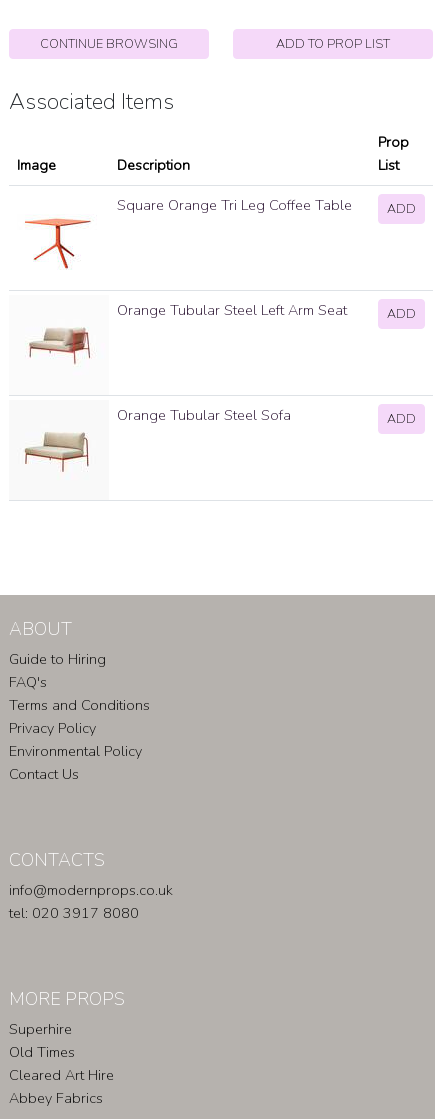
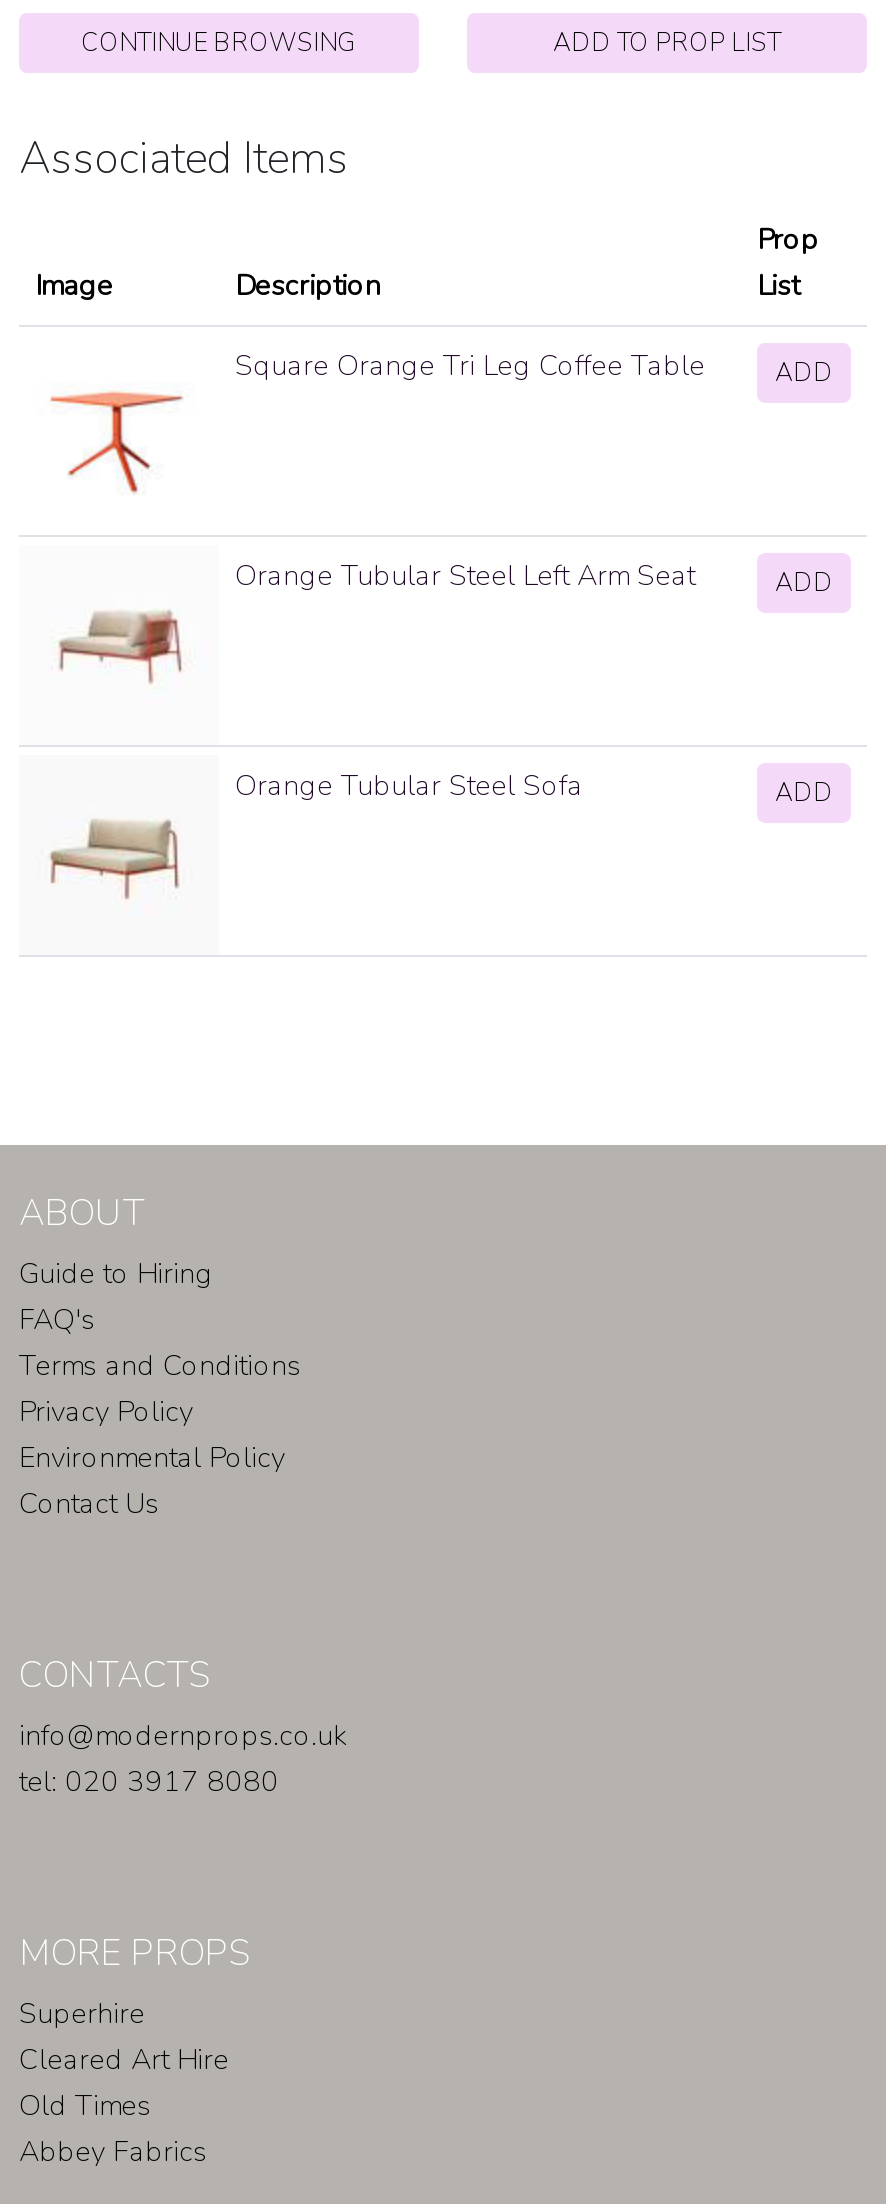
moved down: Old Times

moved up: Cleared Art Hire
